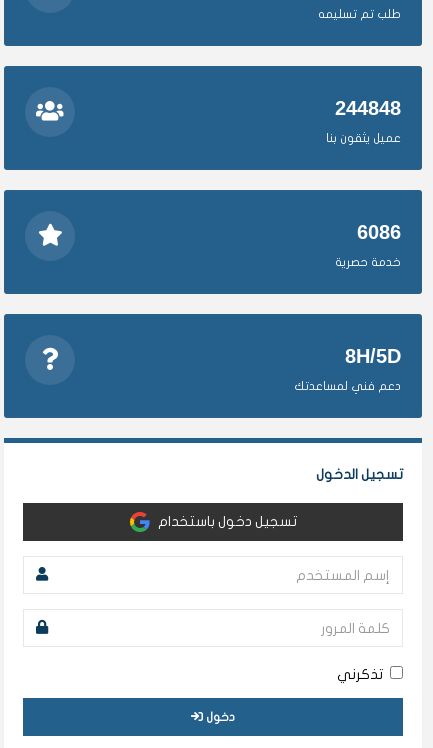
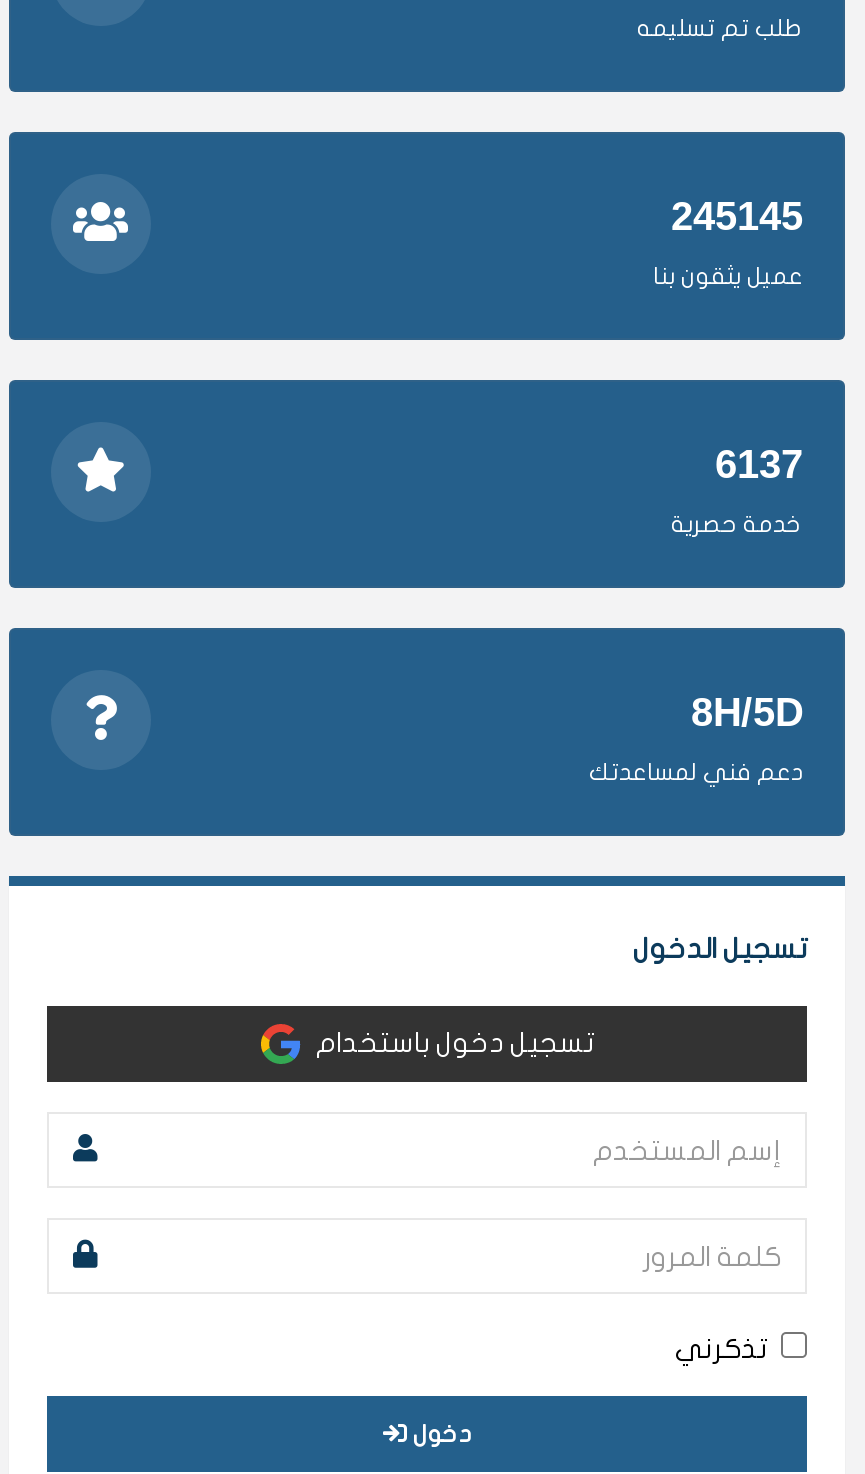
- 244848
+ 245145

- 6086
+ 6137
